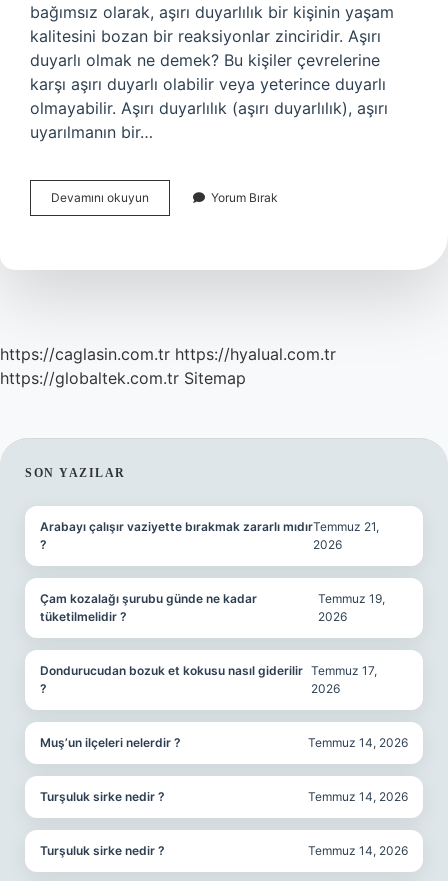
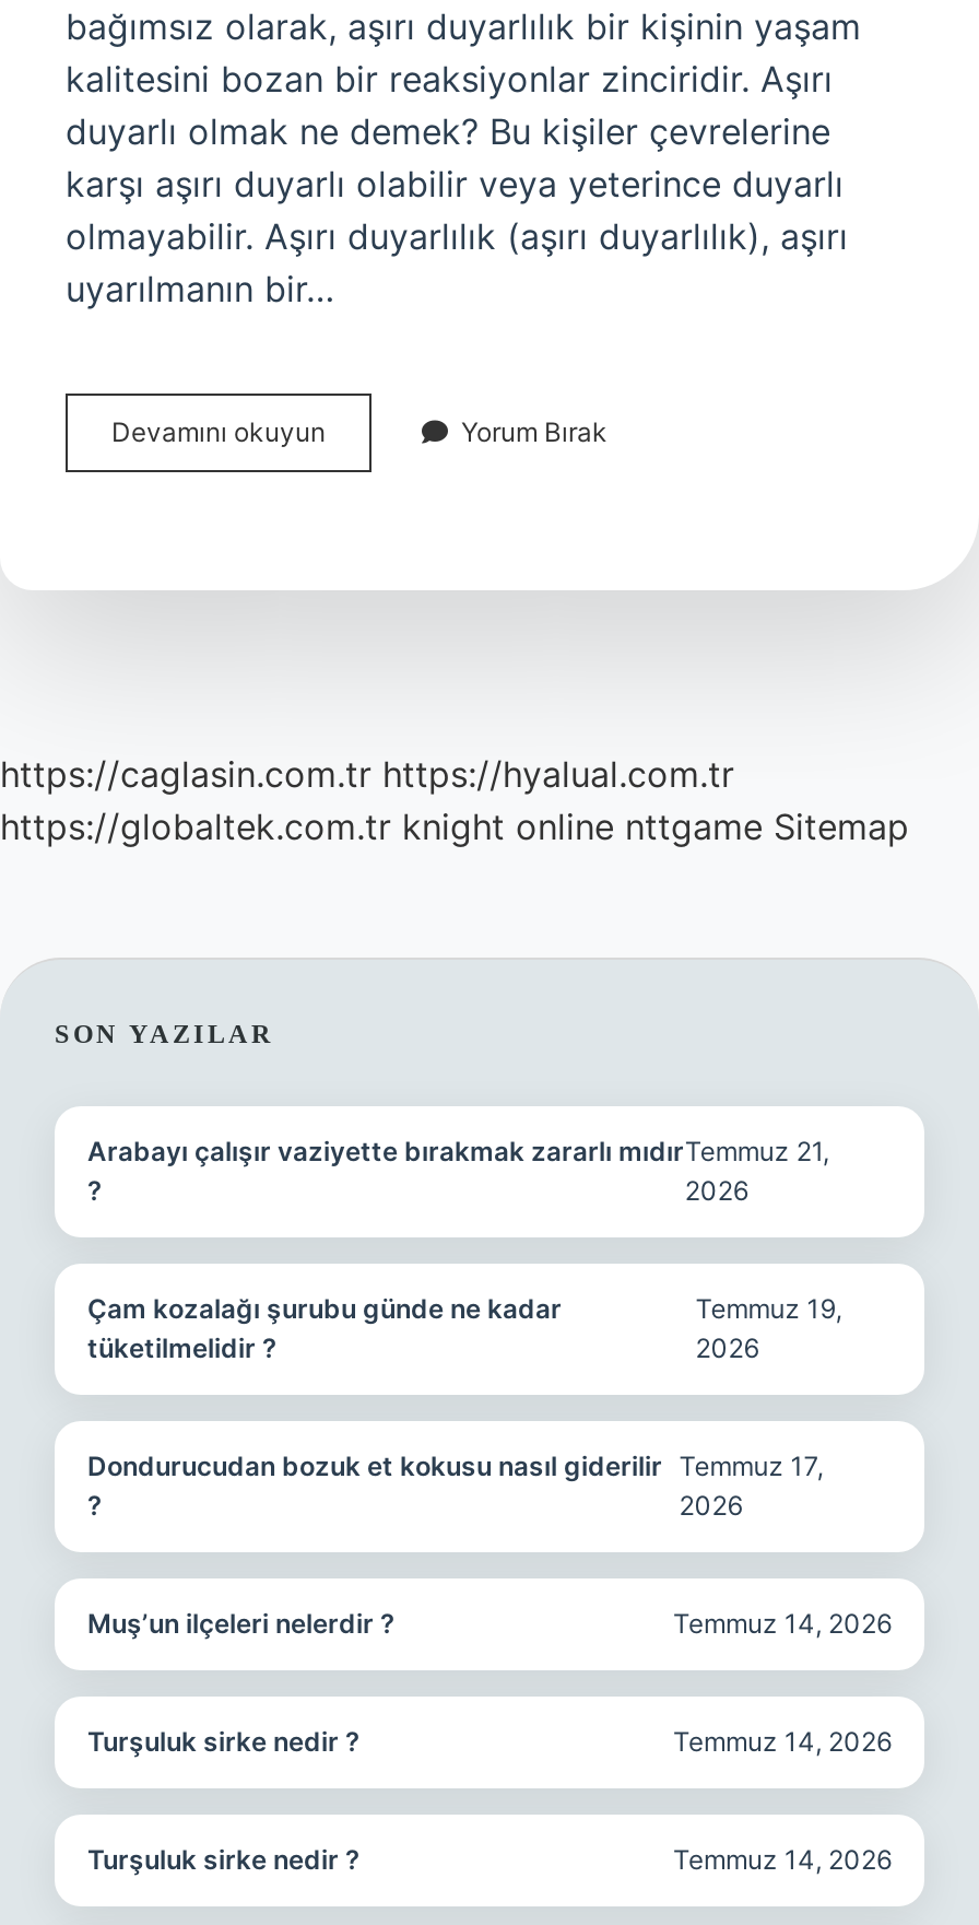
- https://globaltek.com.tr Sitemap
+ https://globaltek.com.tr knight online nttgame Sitemap
